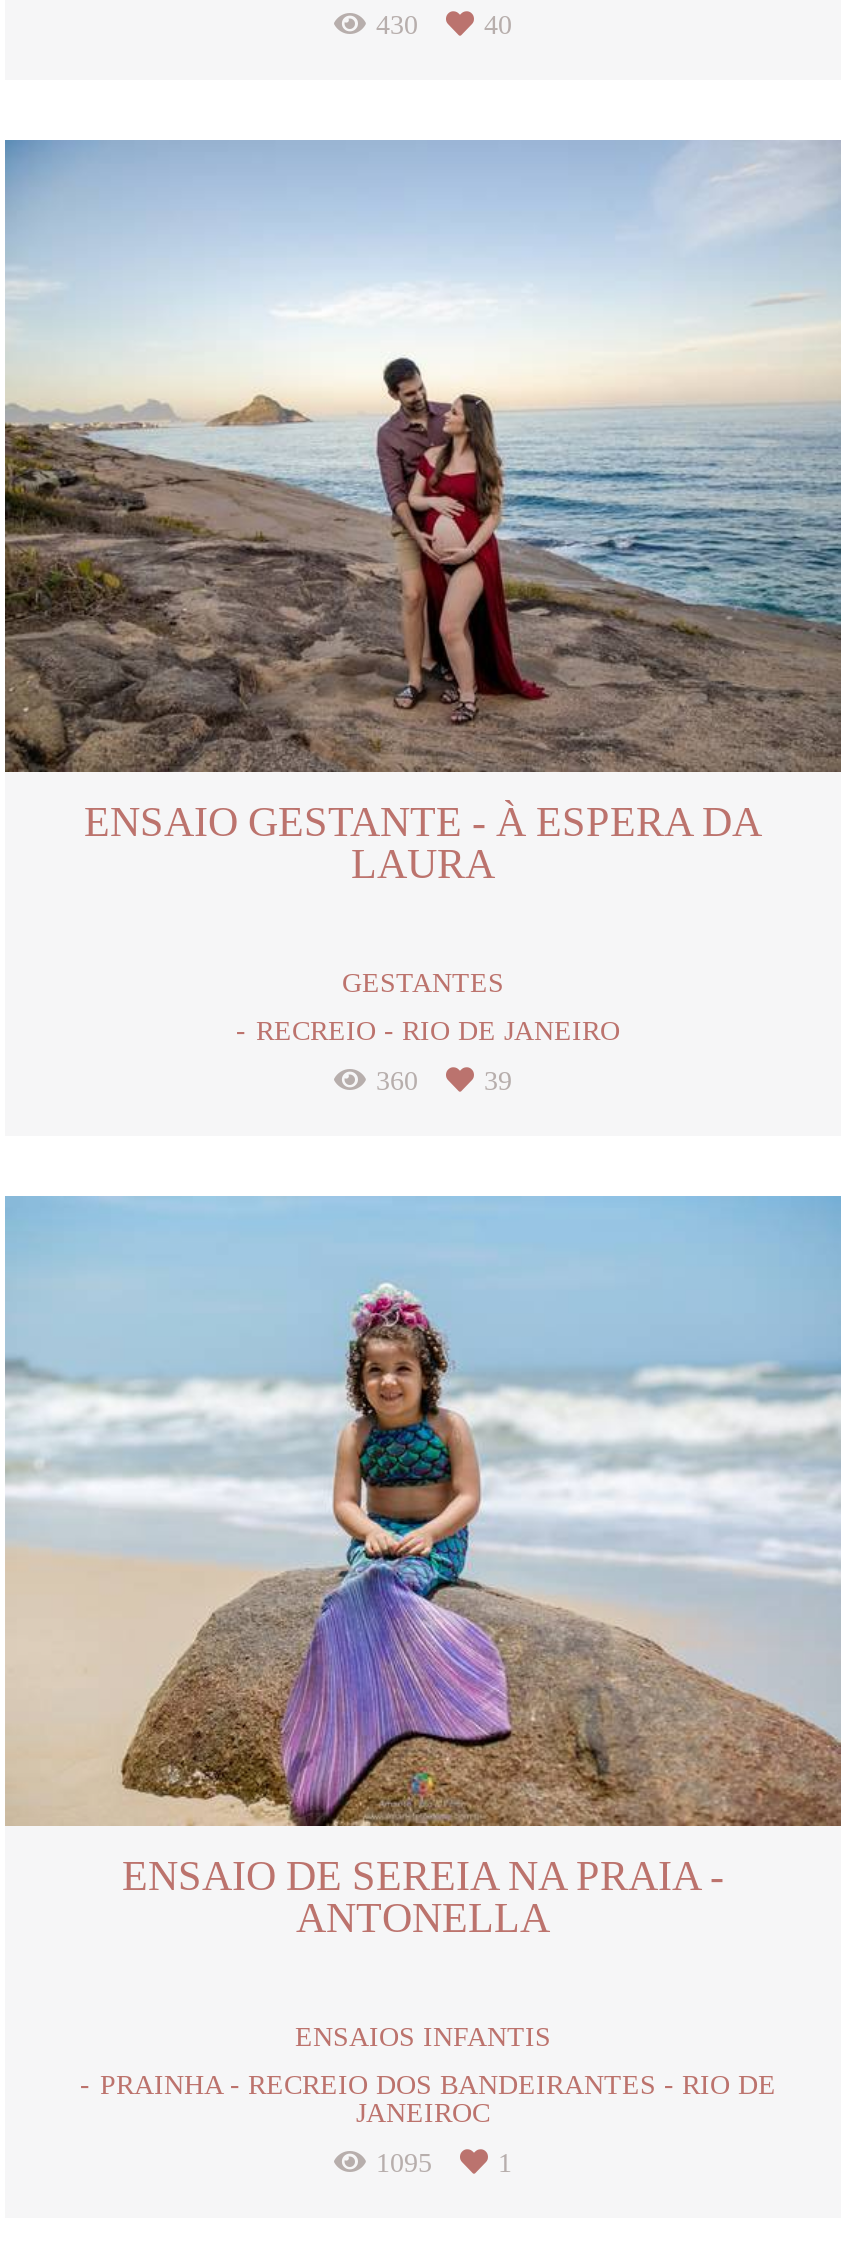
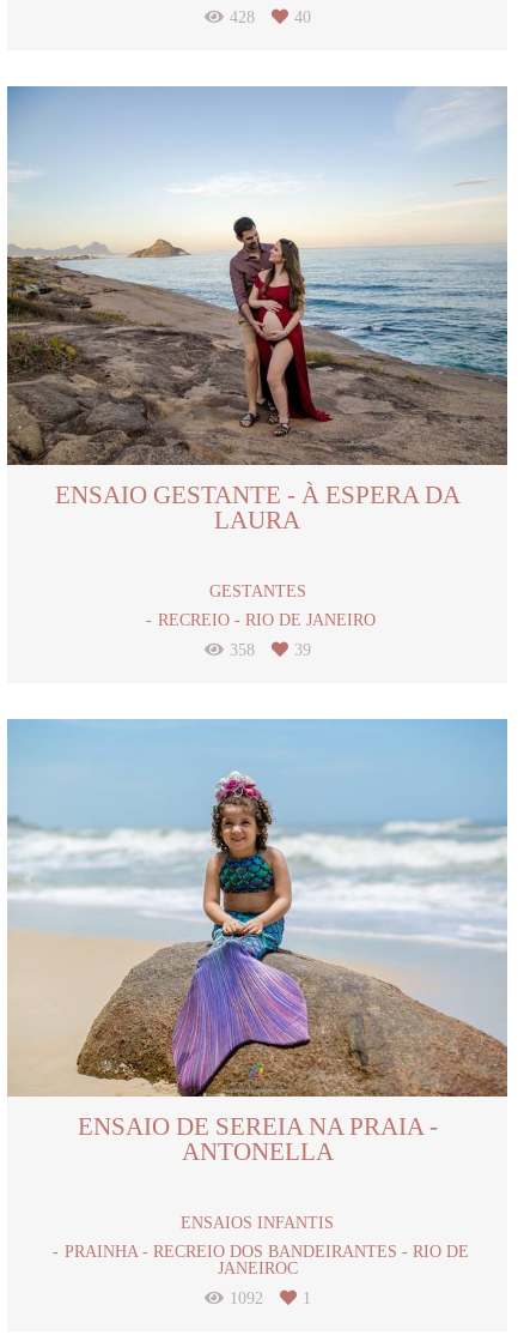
- 430
+ 428

- 360
+ 358

- 1095
+ 1092
